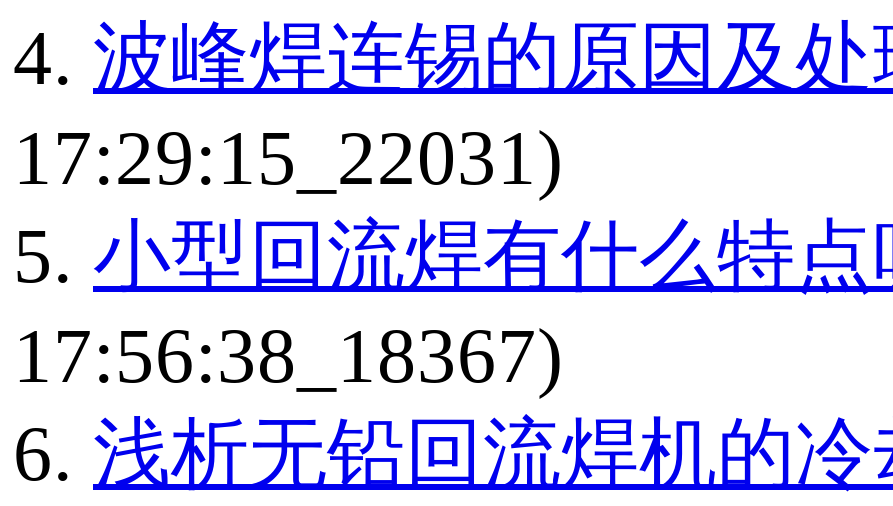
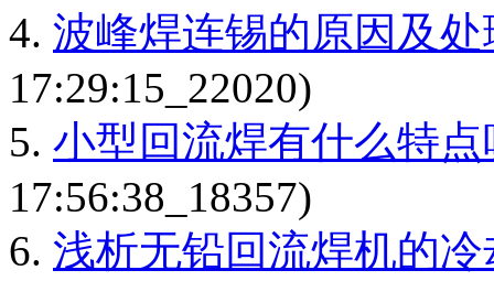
- 17:29:15_22031)
+ 17:29:15_22020)

- 17:56:38_18367)
+ 17:56:38_18357)
